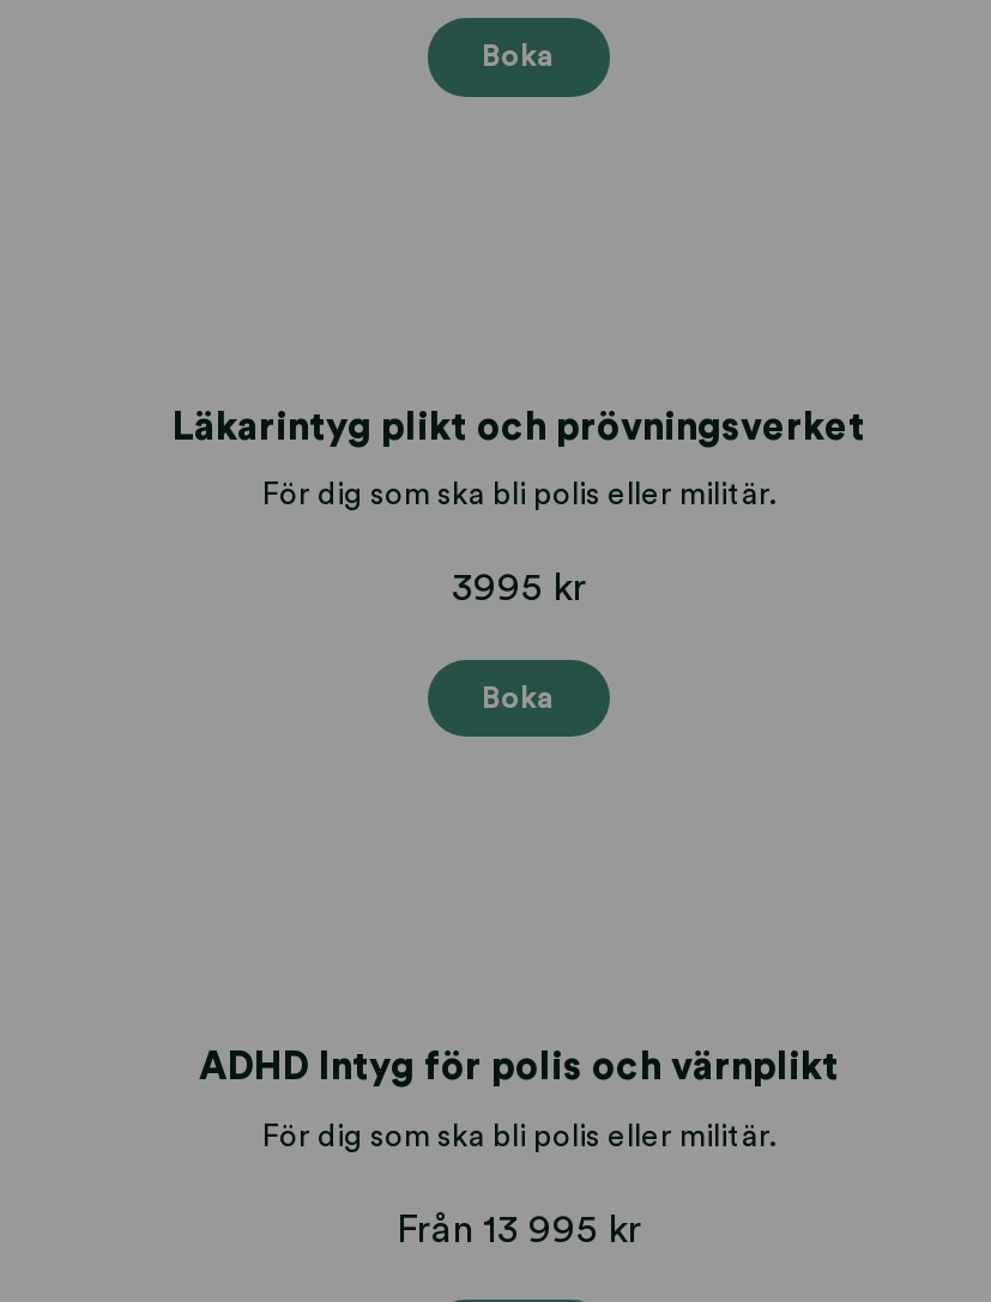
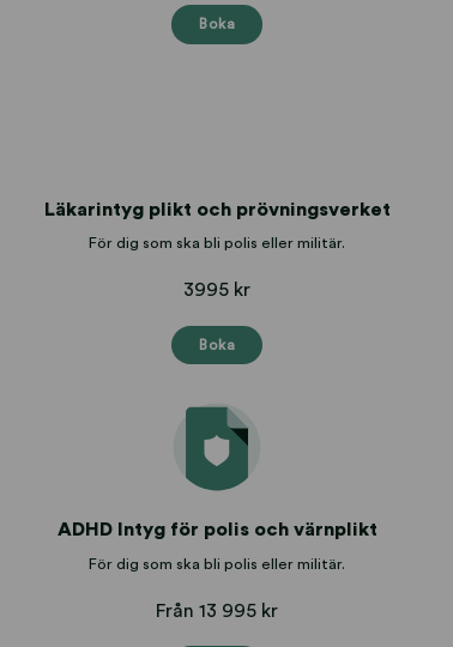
+ [image]
